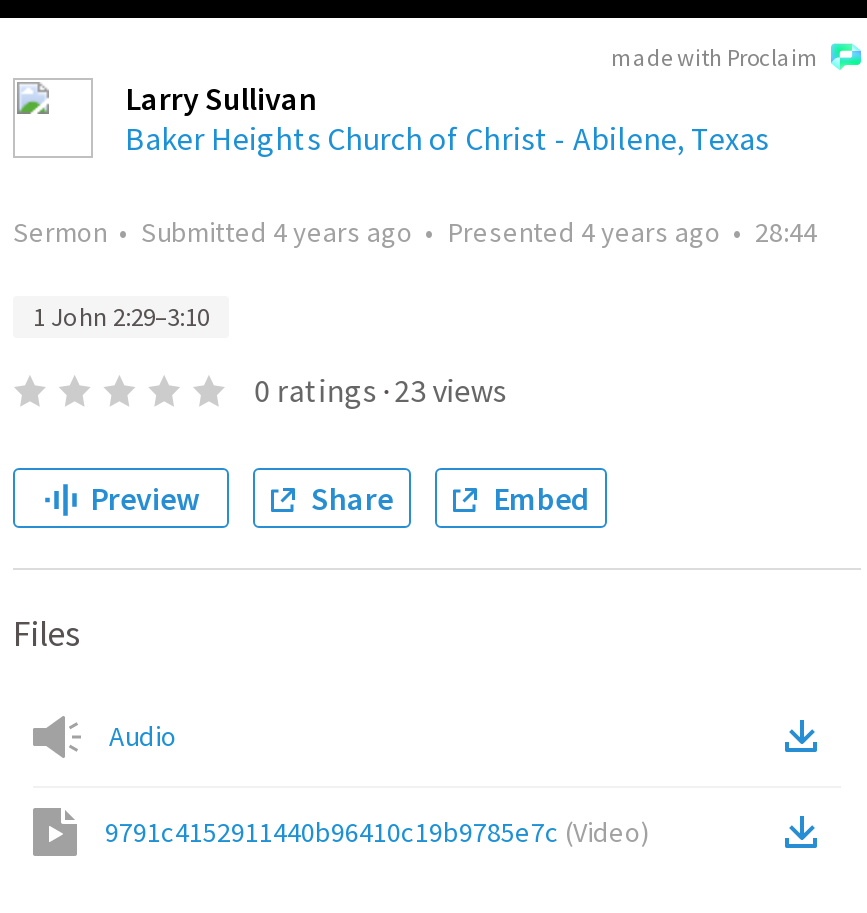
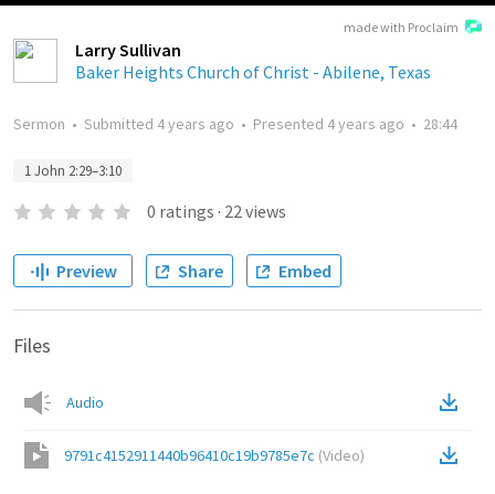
- 0 ratings · 23 views
+ 0 ratings · 22 views
